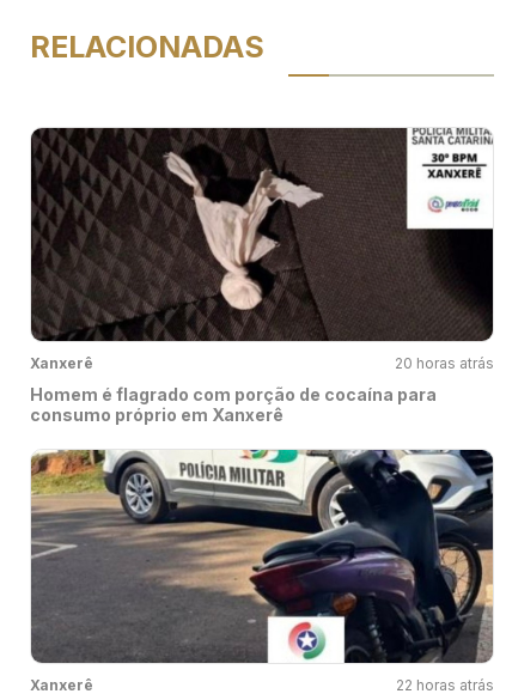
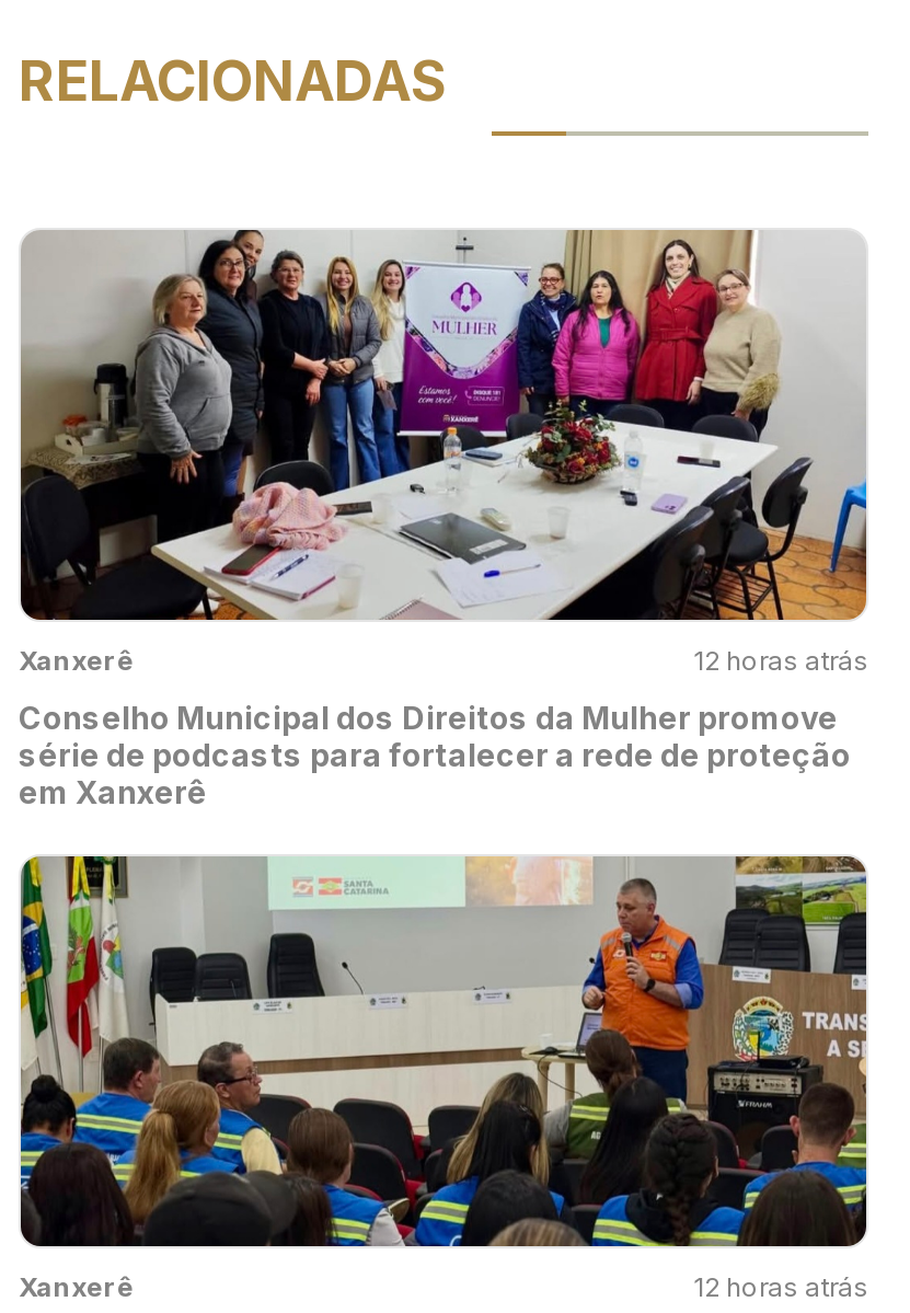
- [image]
- 20 horas atrás
+ [image]
+ 12 horas atrás

- Homem é flagrado com porção de cocaína para
- consumo próprio em Xanxerê
+ Conselho Municipal dos Direitos da Mulher promove
+ série de podcasts para fortalecer a rede de proteção
+ em Xanxerê

- [image]
- 22 horas atrás
+ [image]
+ 12 horas atrás
